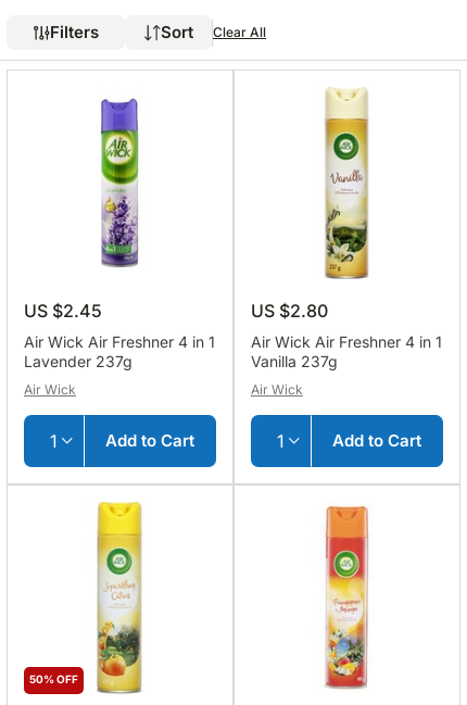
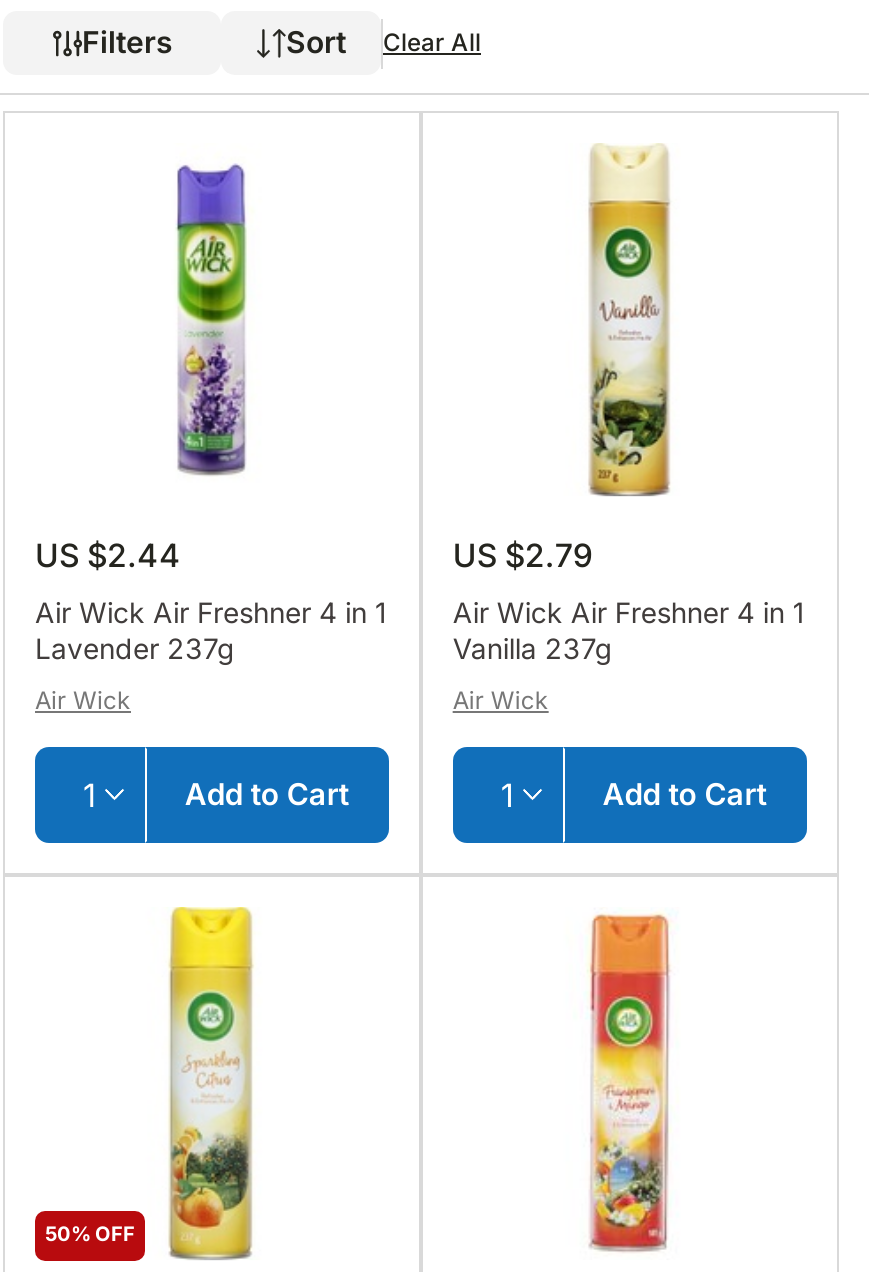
- US $2.45
+ US $2.44

- US $2.80
+ US $2.79
